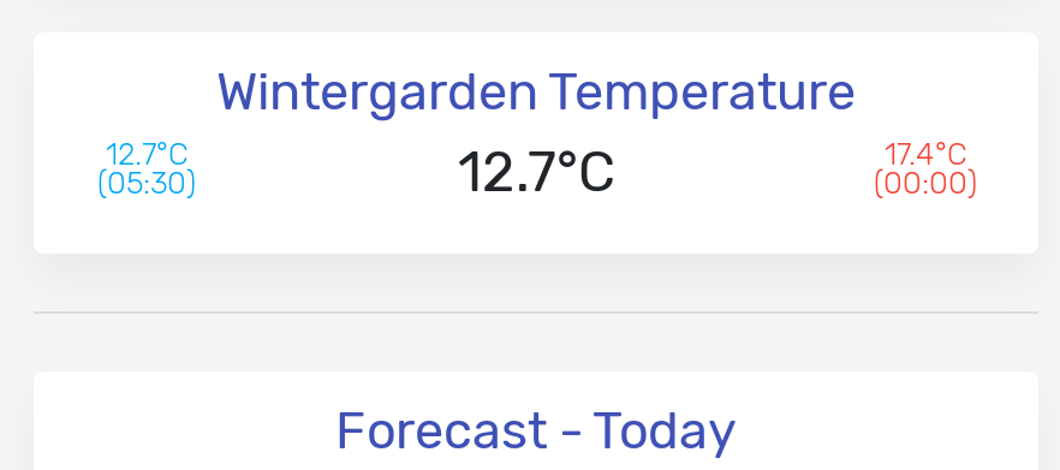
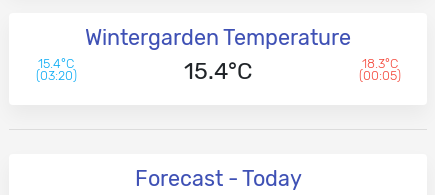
- 12.7°C
- (05:30)
- 12.7°C
- 17.4°C
- (00:00)
+ 15.4°C
+ (03:20)
+ 15.4°C
+ 18.3°C
+ (00:05)
